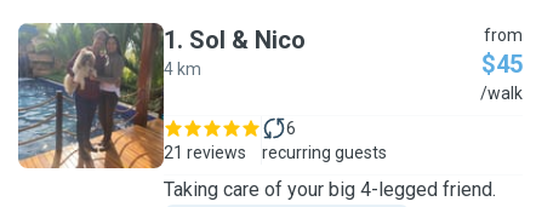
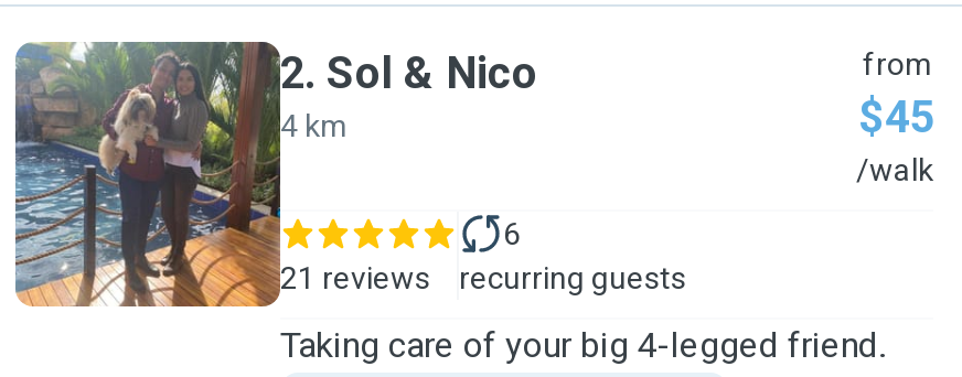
- 1. Sol & Nico
+ 2. Sol & Nico
